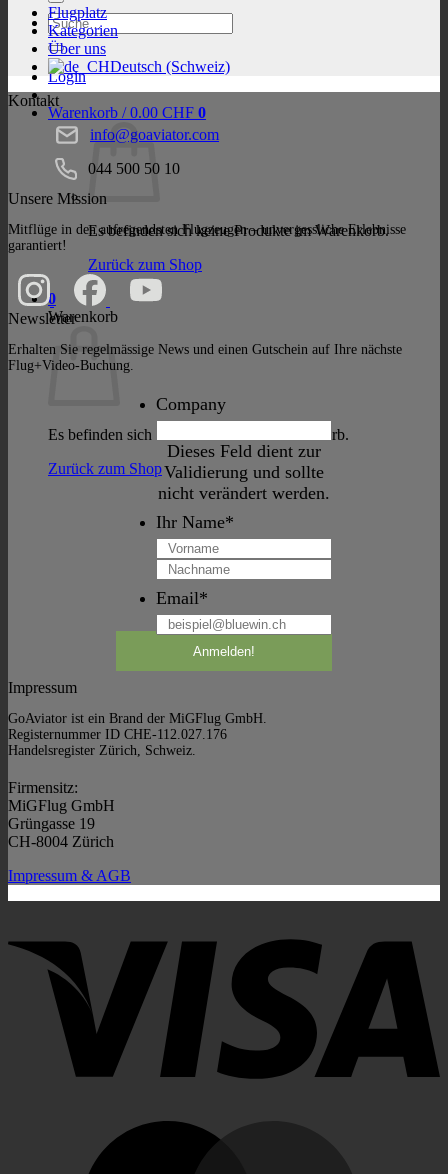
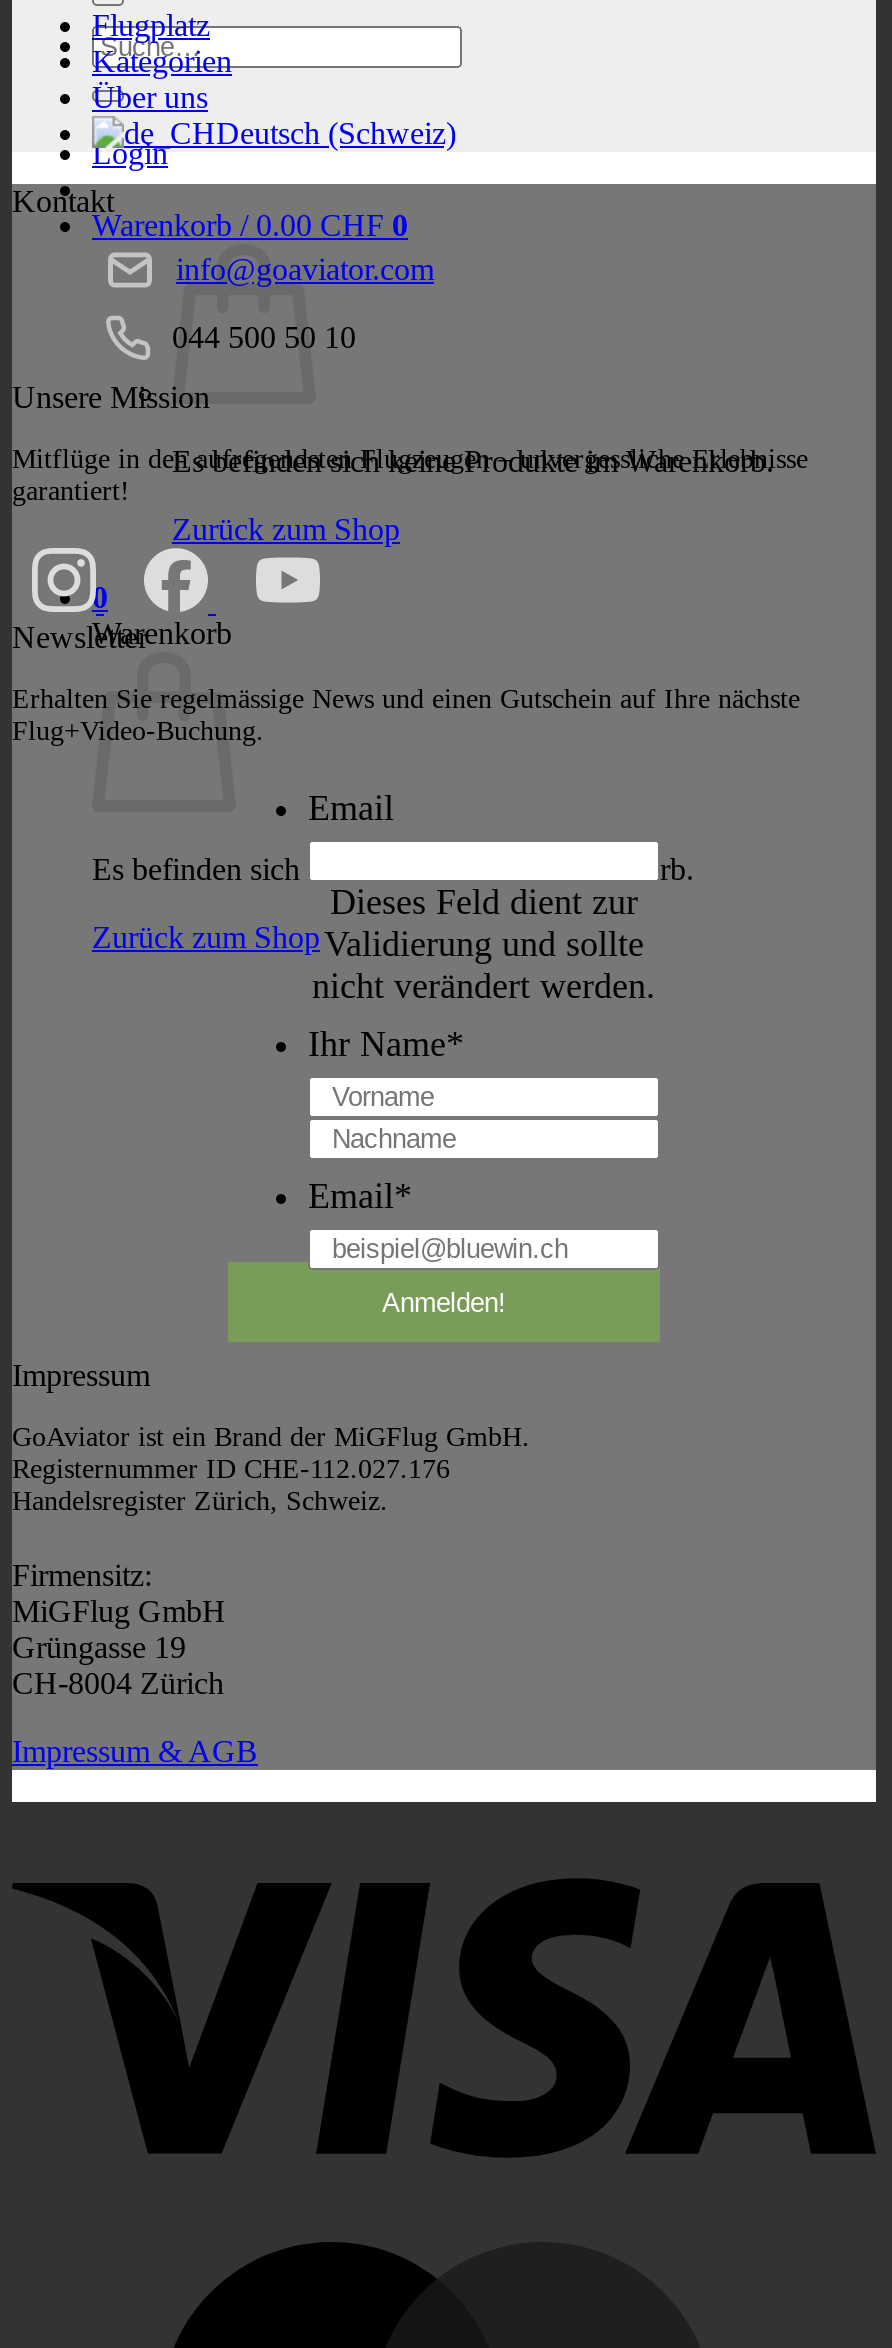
- Company
+ Email
